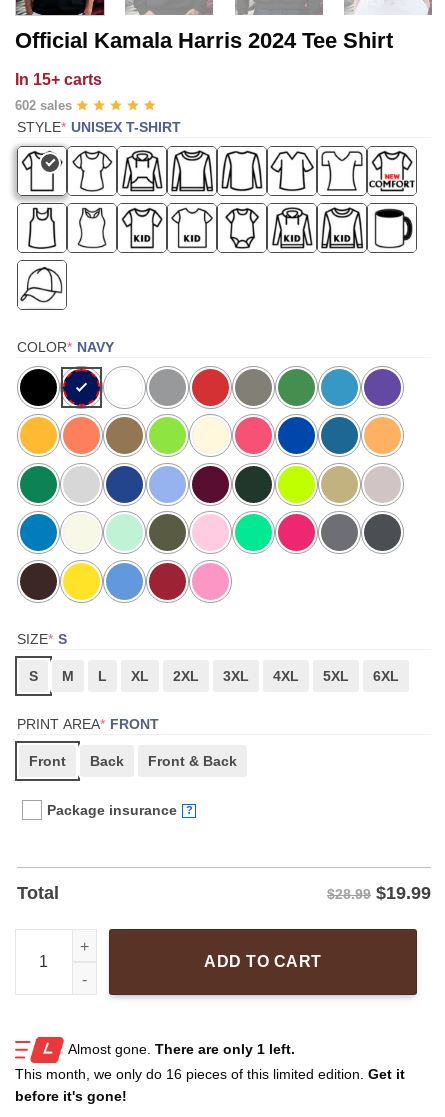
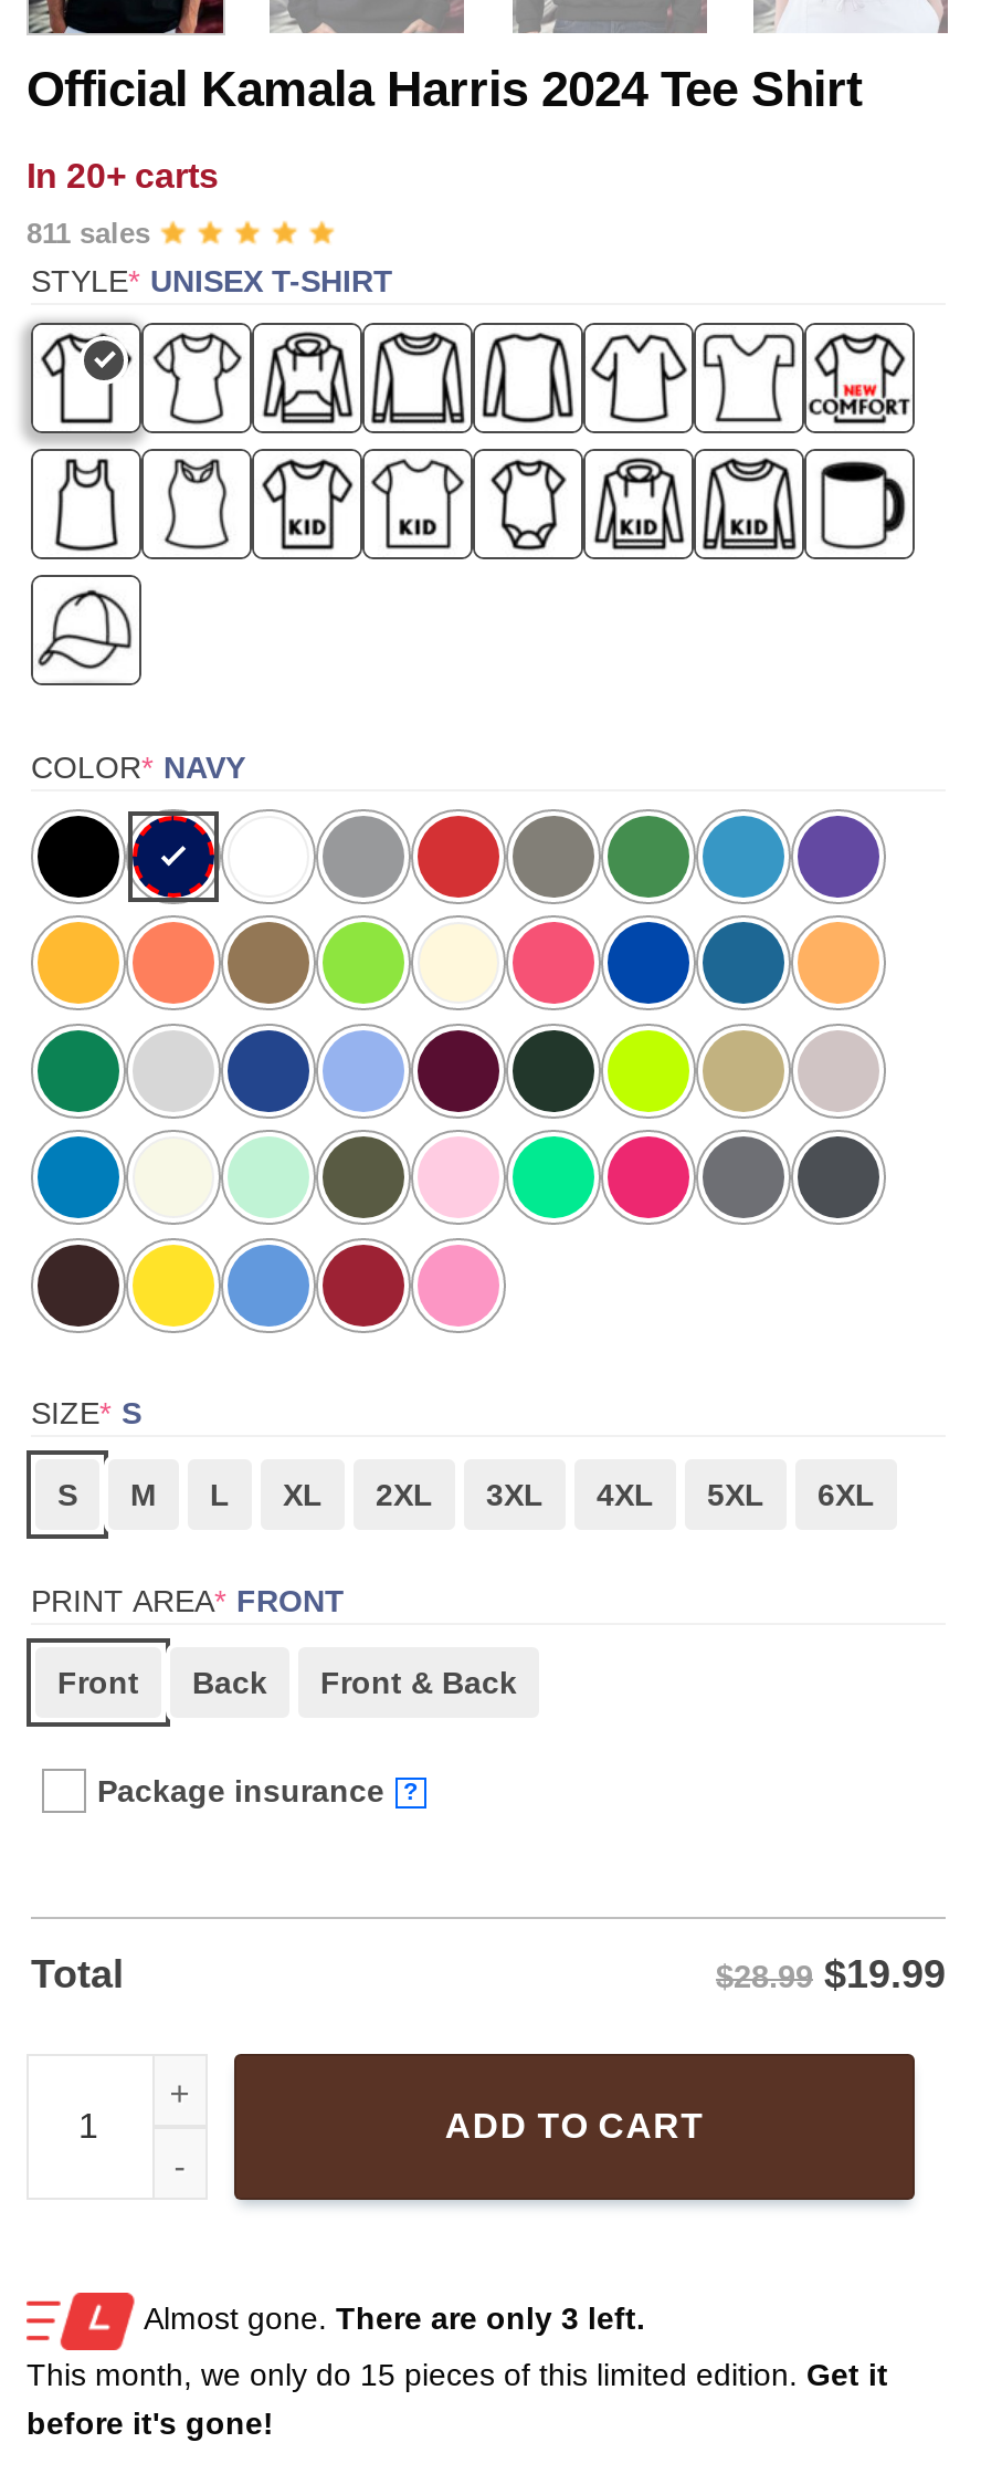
- In 15+ carts
+ In 20+ carts

- 602 sales
+ 811 sales

- Almost gone. There are only 1 left.
+ Almost gone. There are only 3 left.

- This month, we only do 16 pieces of this limited edition. Get it
+ This month, we only do 15 pieces of this limited edition. Get it
